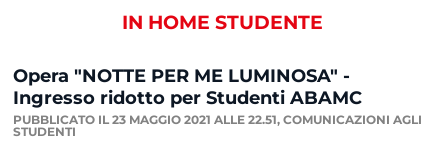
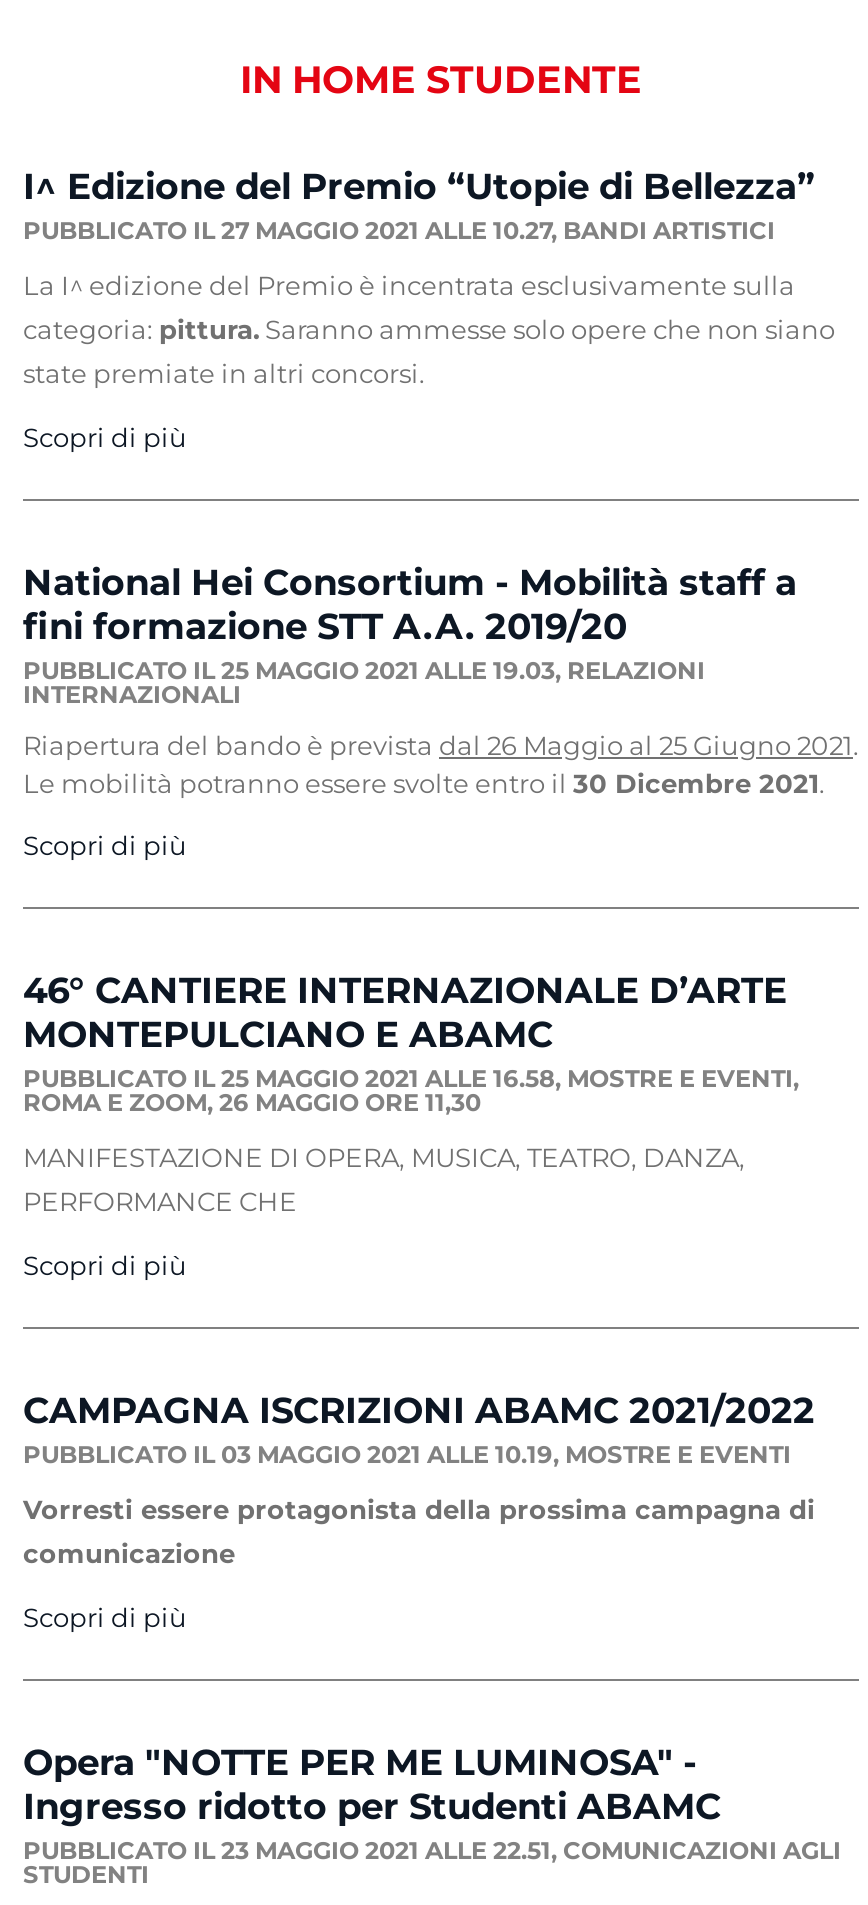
+ I^ Edizione del Premio “Utopie di Bellezza”
+ PUBBLICATO IL 27 MAGGIO 2021 ALLE 10.27, BANDI ARTISTICI
+ La I^ edizione del Premio è incentrata esclusivamente sulla
+ categoria: pittura. Saranno ammesse solo opere che non siano
+ state premiate in altri concorsi.
+ Scopri di più
+ National Hei Consortium - Mobilità staff a
+ fini formazione STT A.A. 2019/20
+ PUBBLICATO IL 25 MAGGIO 2021 ALLE 19.03, RELAZIONI
+ INTERNAZIONALI
+ Riapertura del bando è prevista dal 26 Maggio al 25 Giugno 2021.
+ Le mobilità potranno essere svolte entro il 30 Dicembre 2021.
+ Scopri di più
+ 46° CANTIERE INTERNAZIONALE D’ARTE
+ MONTEPULCIANO E ABAMC
+ PUBBLICATO IL 25 MAGGIO 2021 ALLE 16.58, MOSTRE E EVENTI,
+ ROMA E ZOOM, 26 MAGGIO ORE 11,30
+ MANIFESTAZIONE DI OPERA, MUSICA, TEATRO, DANZA,
+ PERFORMANCE CHE
+ Scopri di più
+ CAMPAGNA ISCRIZIONI ABAMC 2021/2022
+ PUBBLICATO IL 03 MAGGIO 2021 ALLE 10.19, MOSTRE E EVENTI
+ Vorresti essere protagonista della prossima campagna di
+ comunicazione
+ Scopri di più
